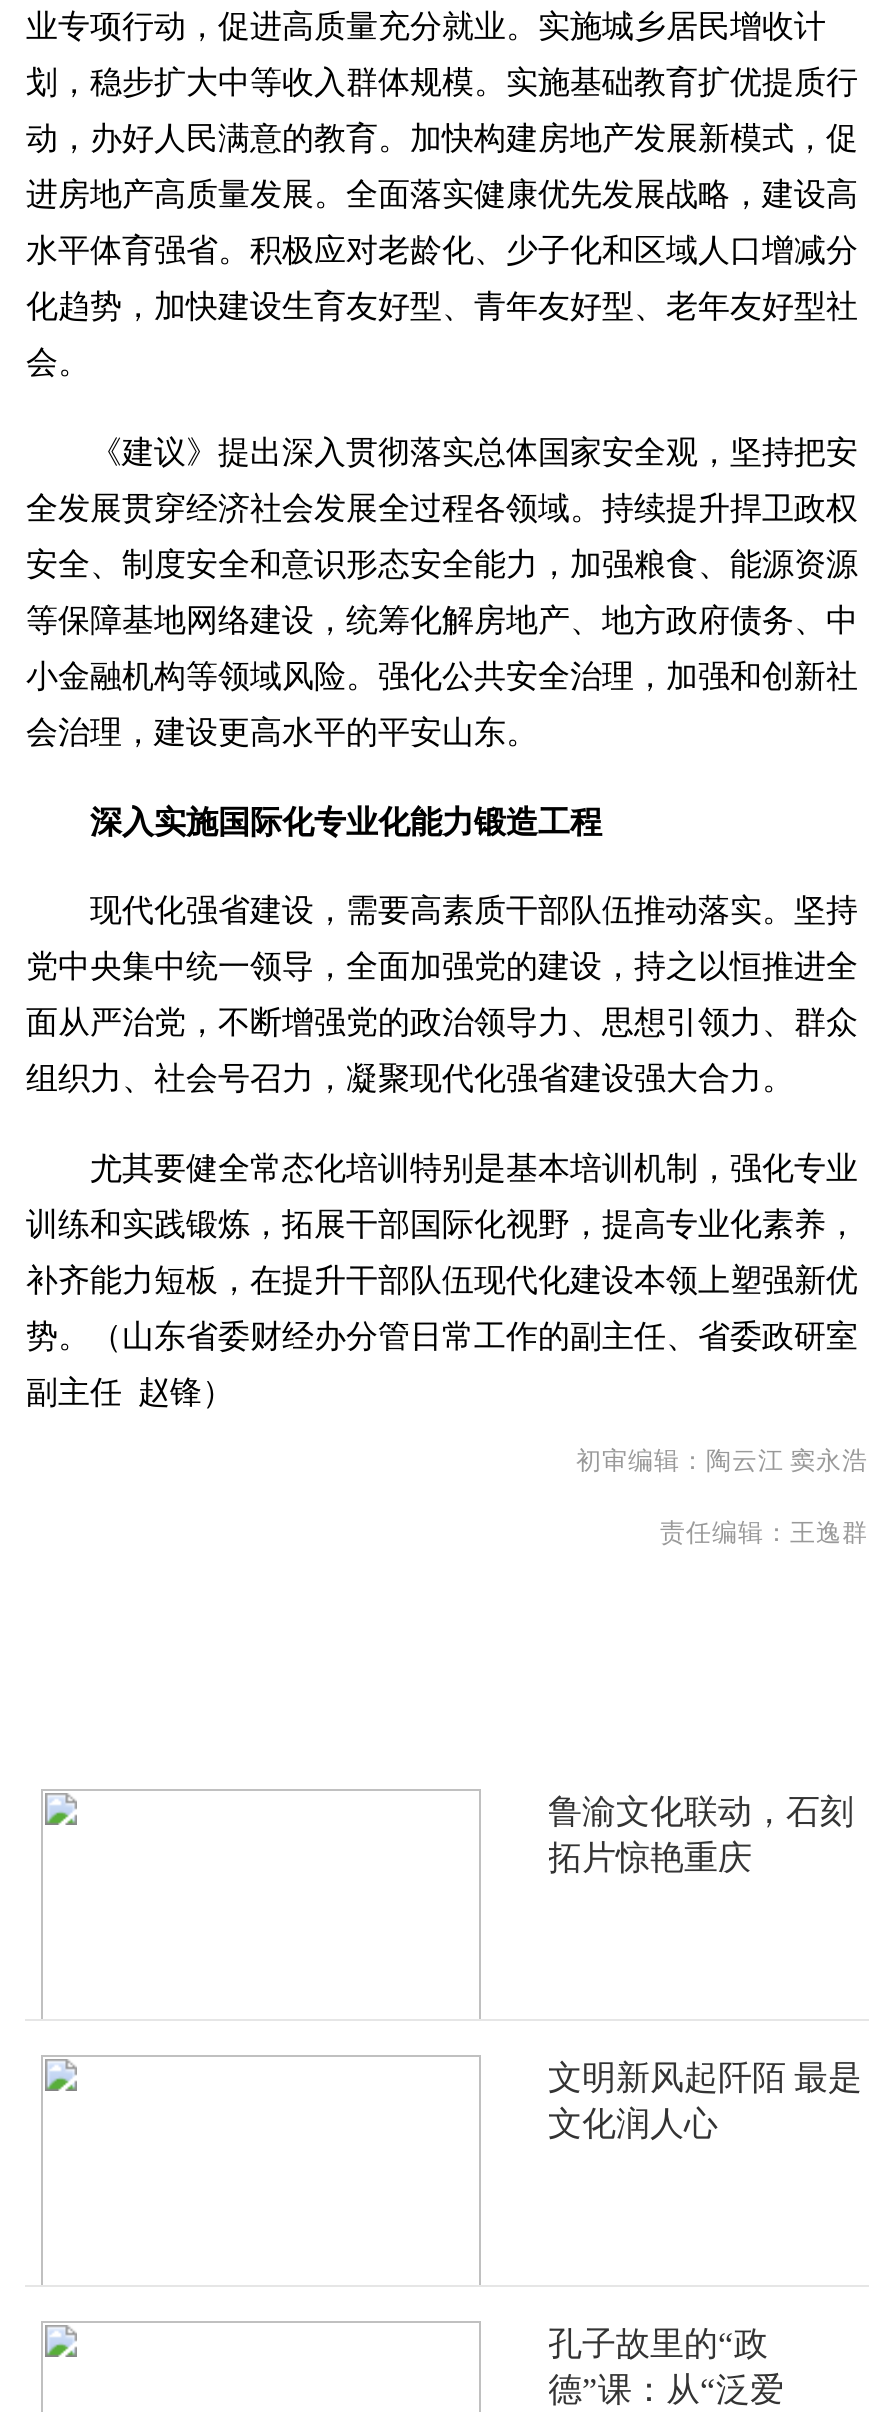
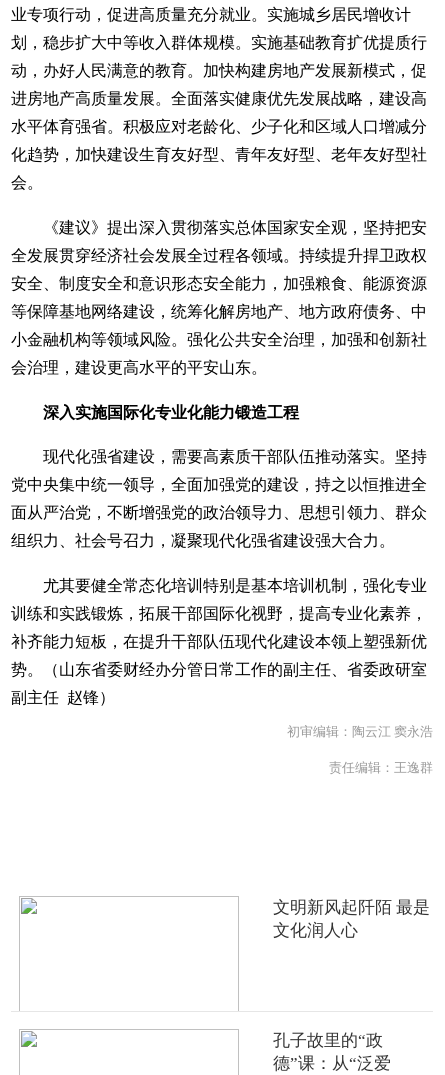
- 鲁渝文化联动，石刻
- 拓片惊艳重庆
